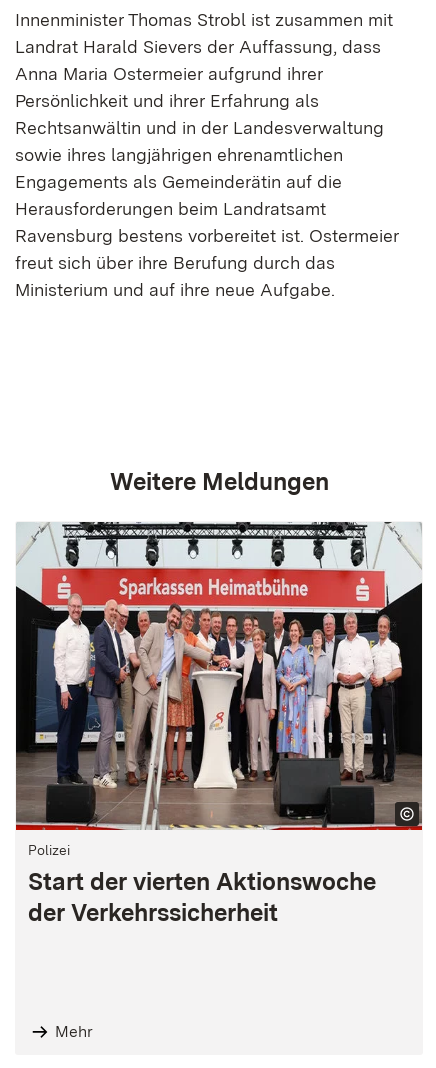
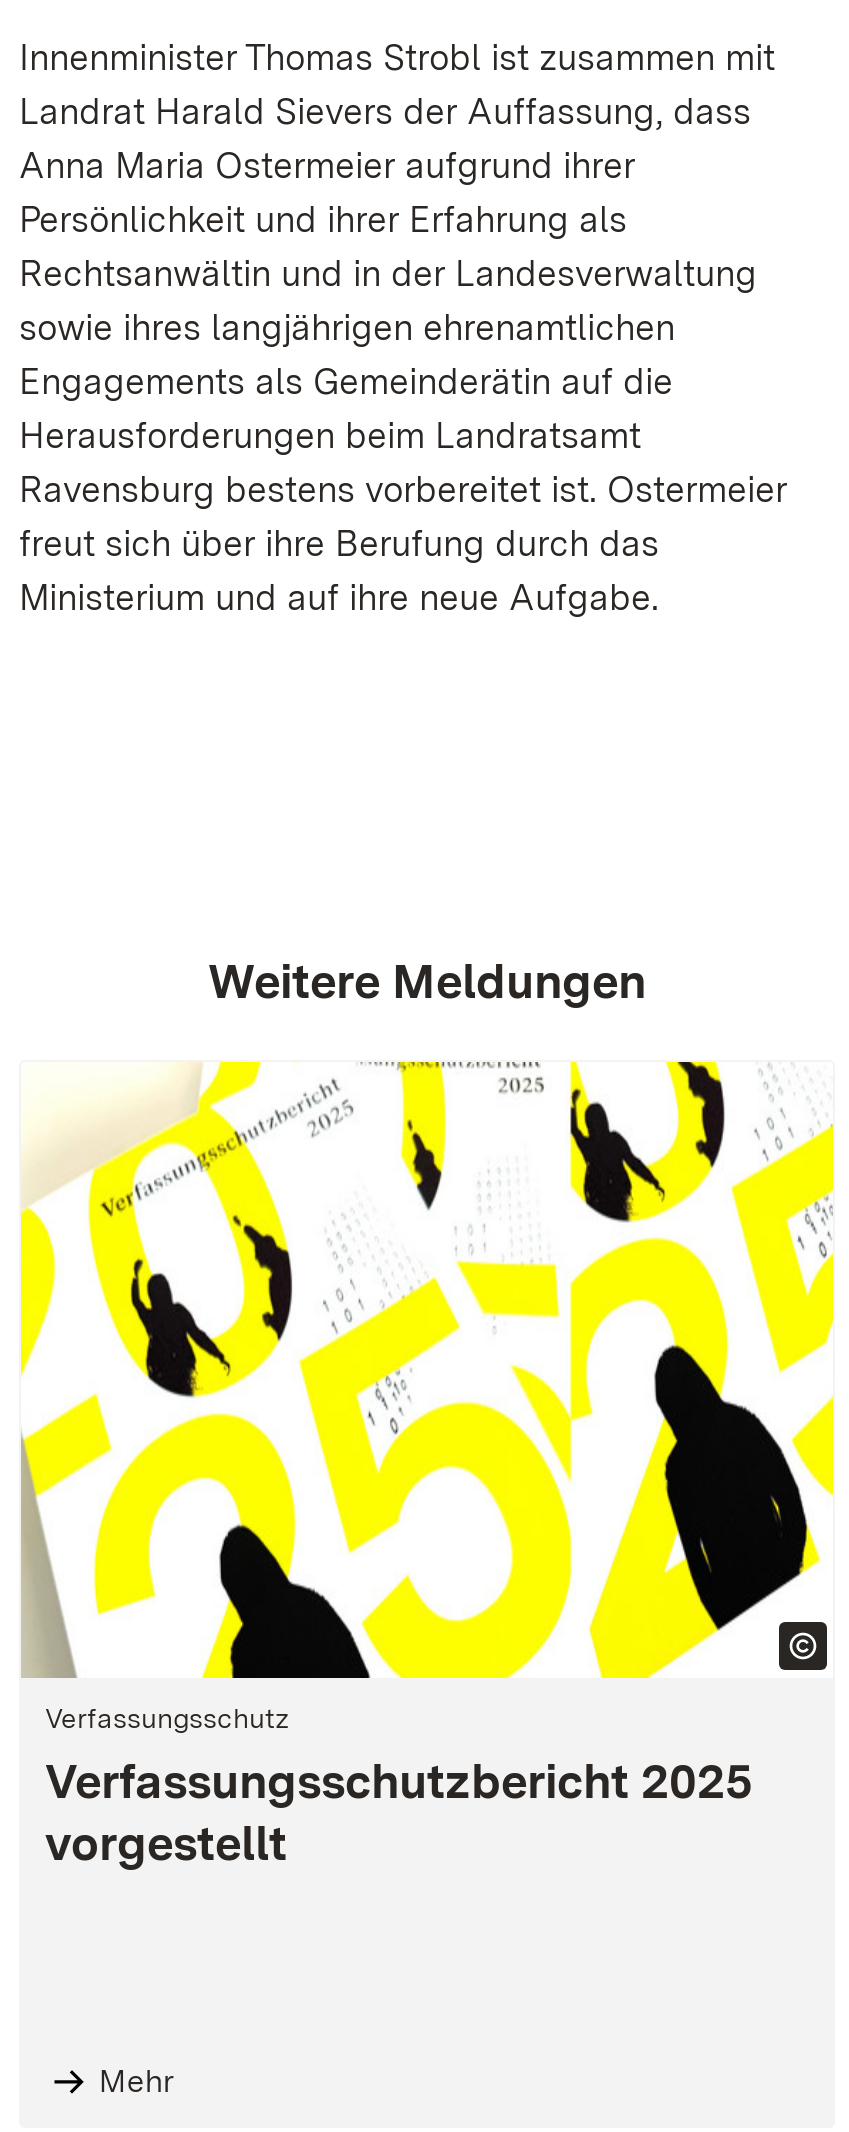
- [image]
- Polizei
- Start der vierten Aktionswoche
- der Verkehrssicherheit
+ [image]
+ Verfassungsschutz
+ Verfassungsschutzbericht 2025
+ vorgestellt
